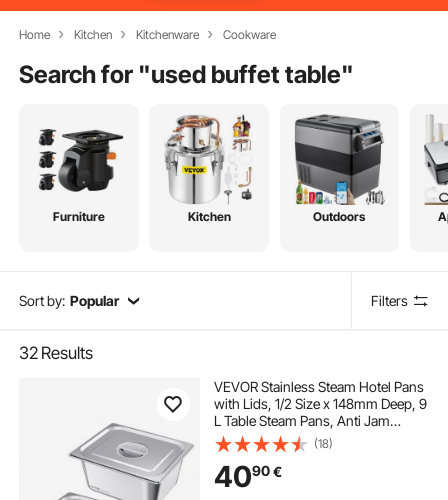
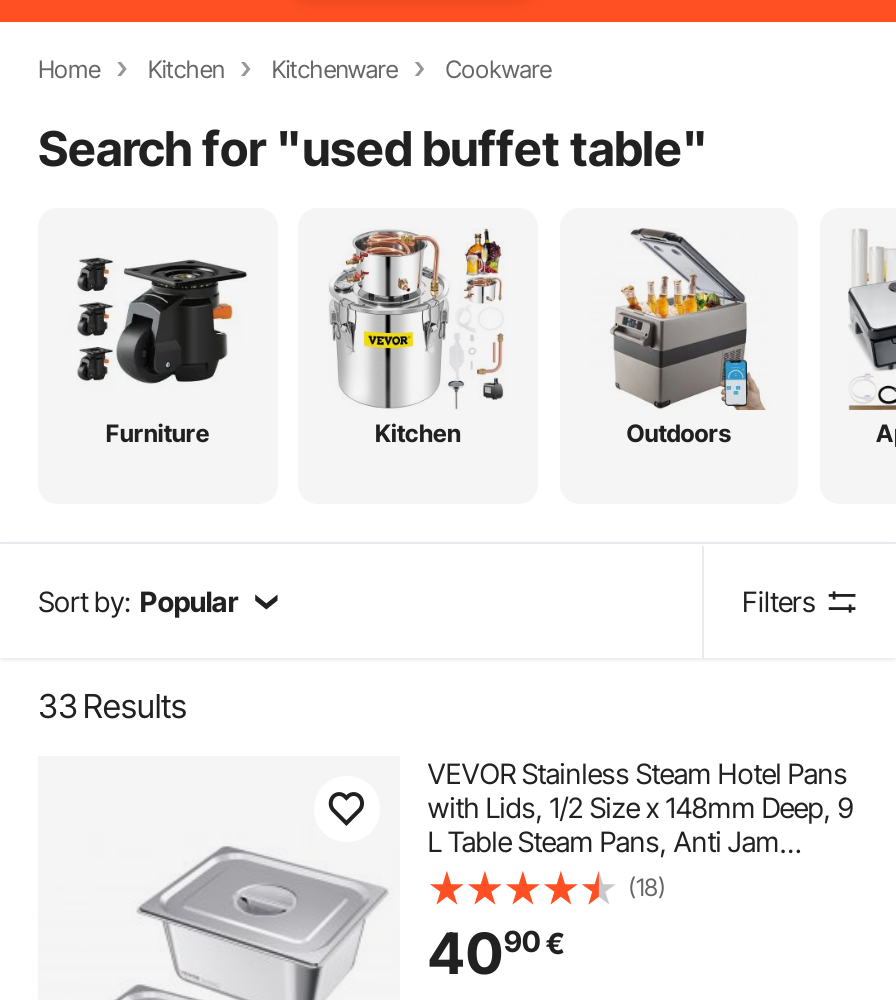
- [image]
+ [image]

- 32 Results
+ 33 Results
